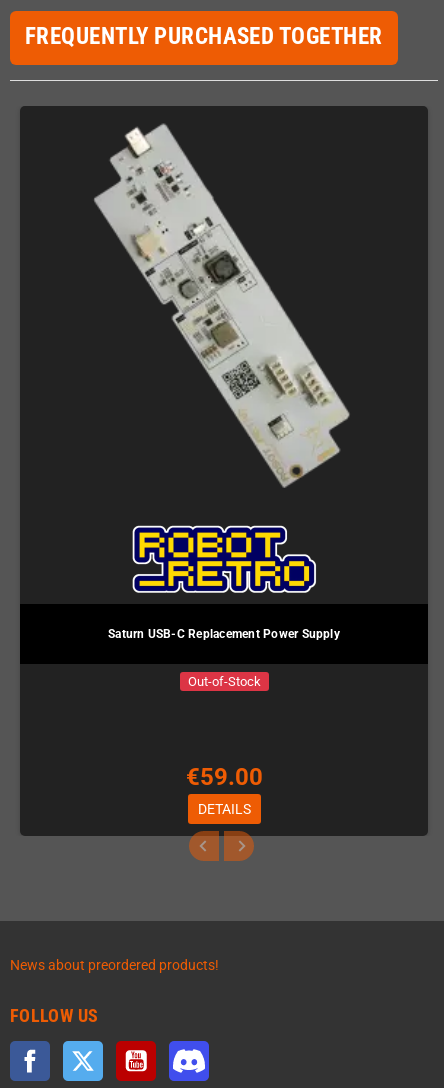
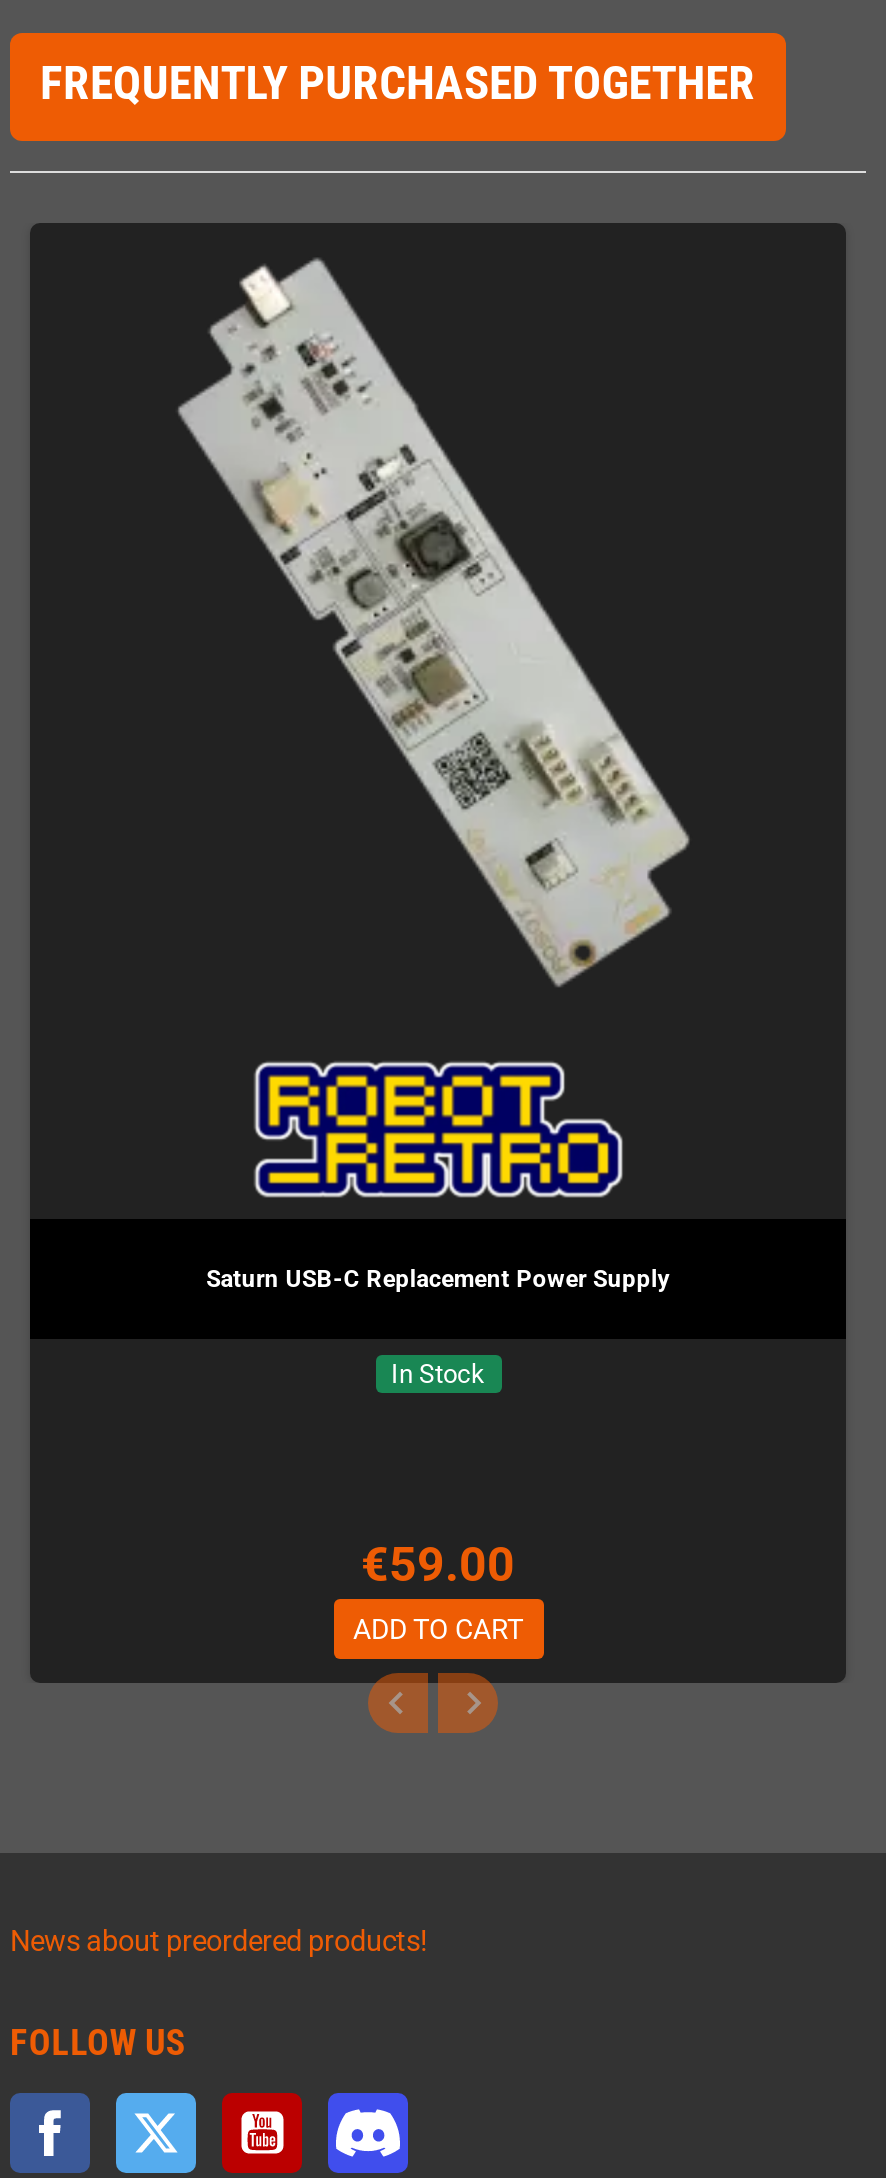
- Out-of-Stock
+ In Stock

- DETAILS
+ ADD TO CART
